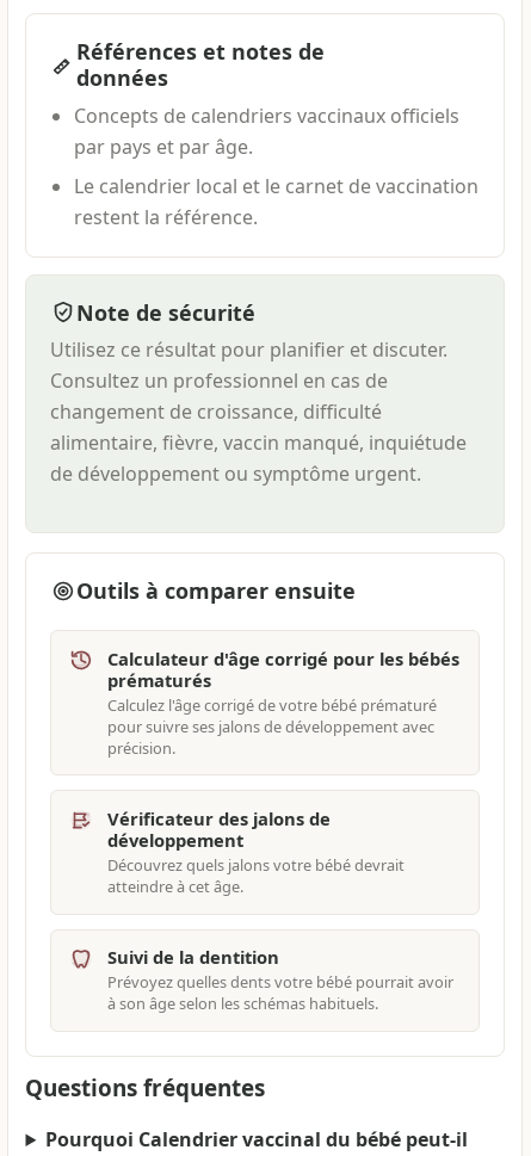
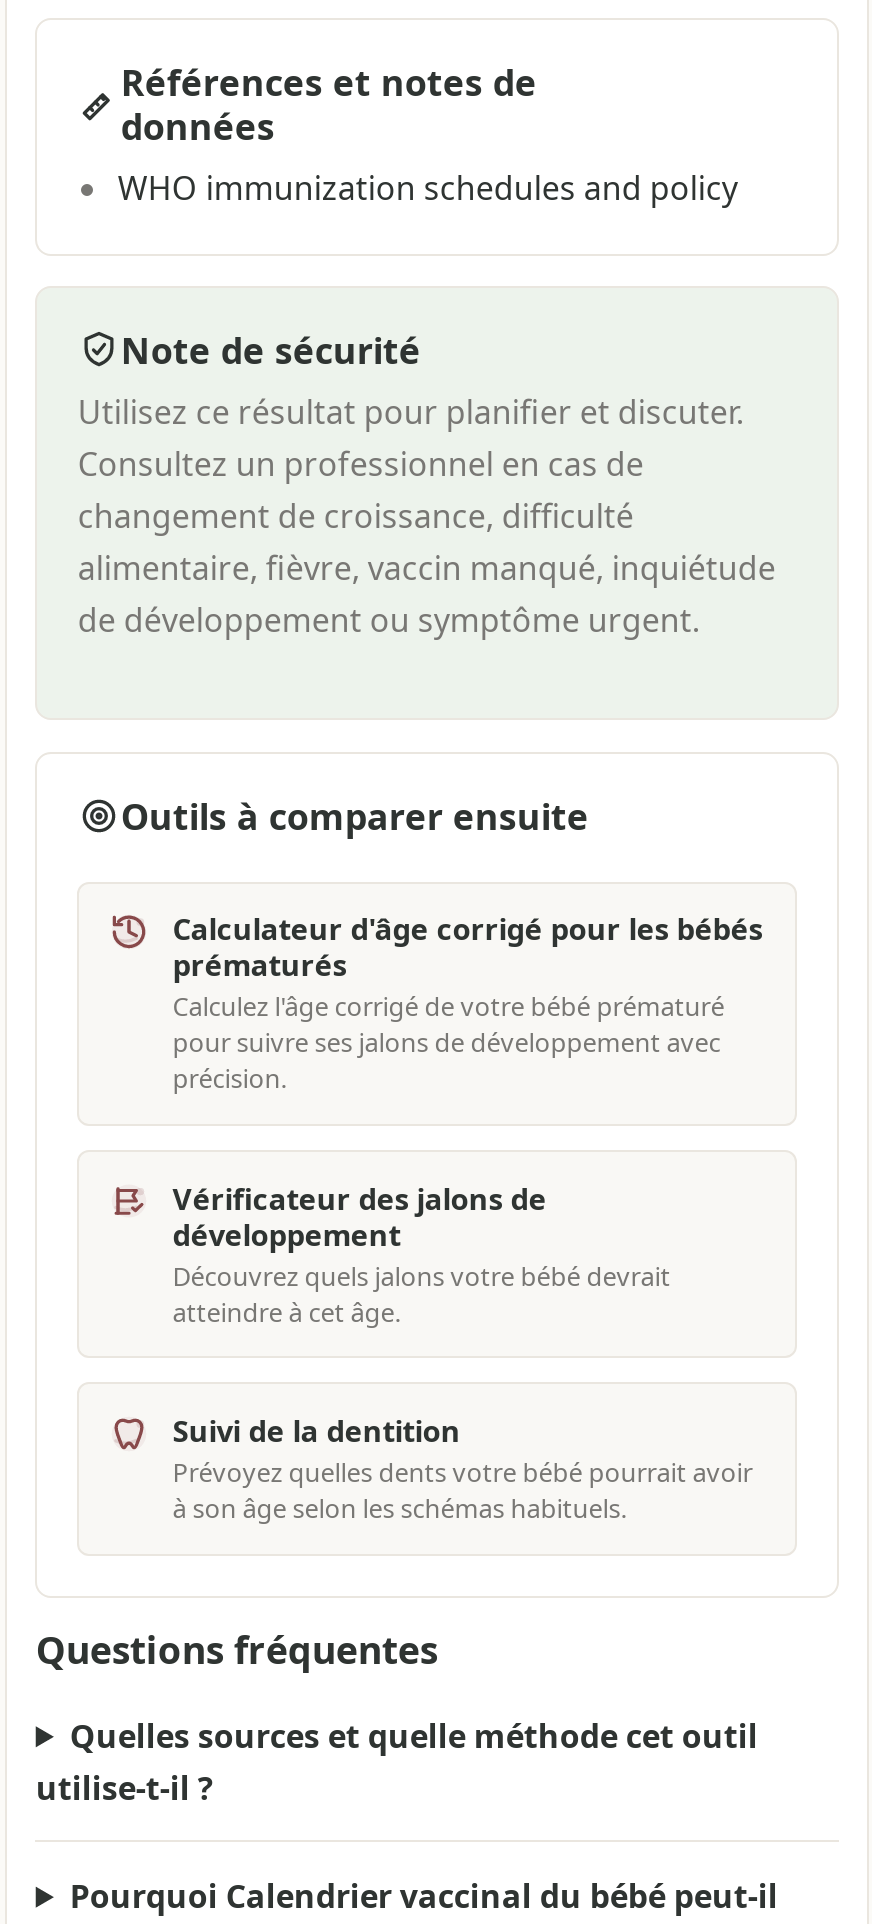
- Concepts de calendriers vaccinaux officiels
- par pays et par âge.
- Le calendrier local et le carnet de vaccination
- restent la référence.
+ WHO immunization schedules and policy

moved up: Note de sécurité | Utilisez ce résultat pour planifier et discuter. | Consultez un professionnel en cas de | ... | à son âge selon les schémas habituels. | Questions fréquentes

+ Quelles sources et quelle méthode cet outil
+ utilise-t-il ?
